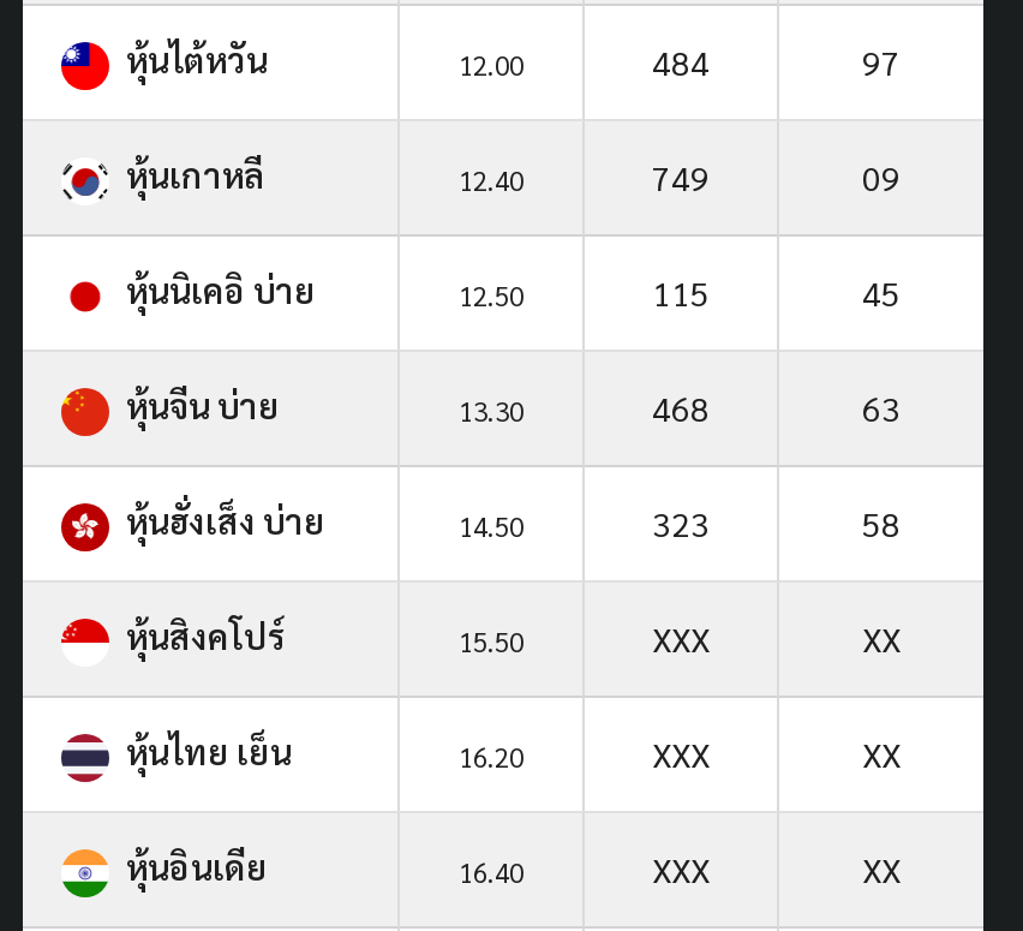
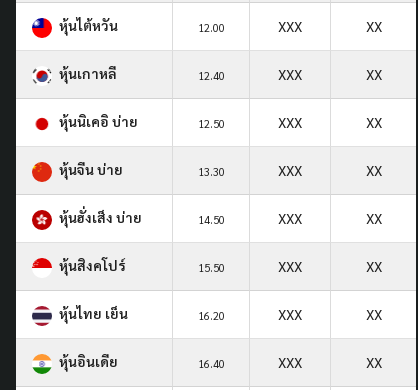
- 484
- 97
+ XXX
+ XX

- 749
- 09
+ XXX
+ XX

- 115
- 45
+ XXX
+ XX

- 468
- 63
+ XXX
+ XX

- 323
- 58
+ XXX
+ XX
